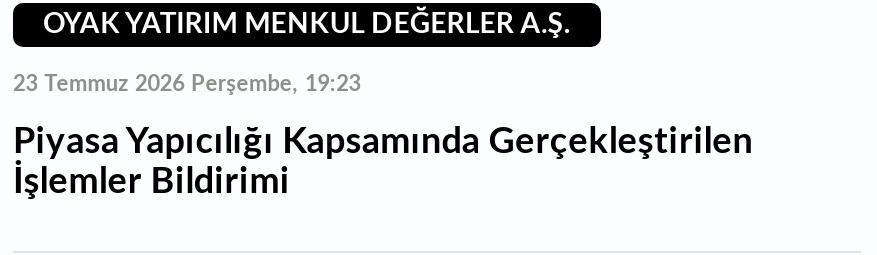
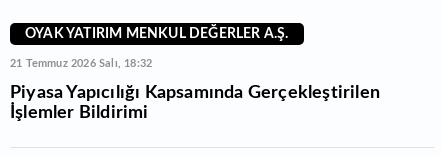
- 23 Temmuz 2026 Perşembe, 19:23
+ 21 Temmuz 2026 Salı, 18:32
